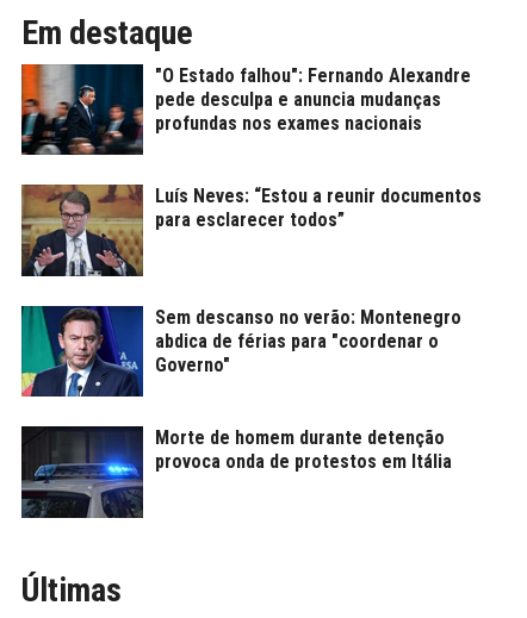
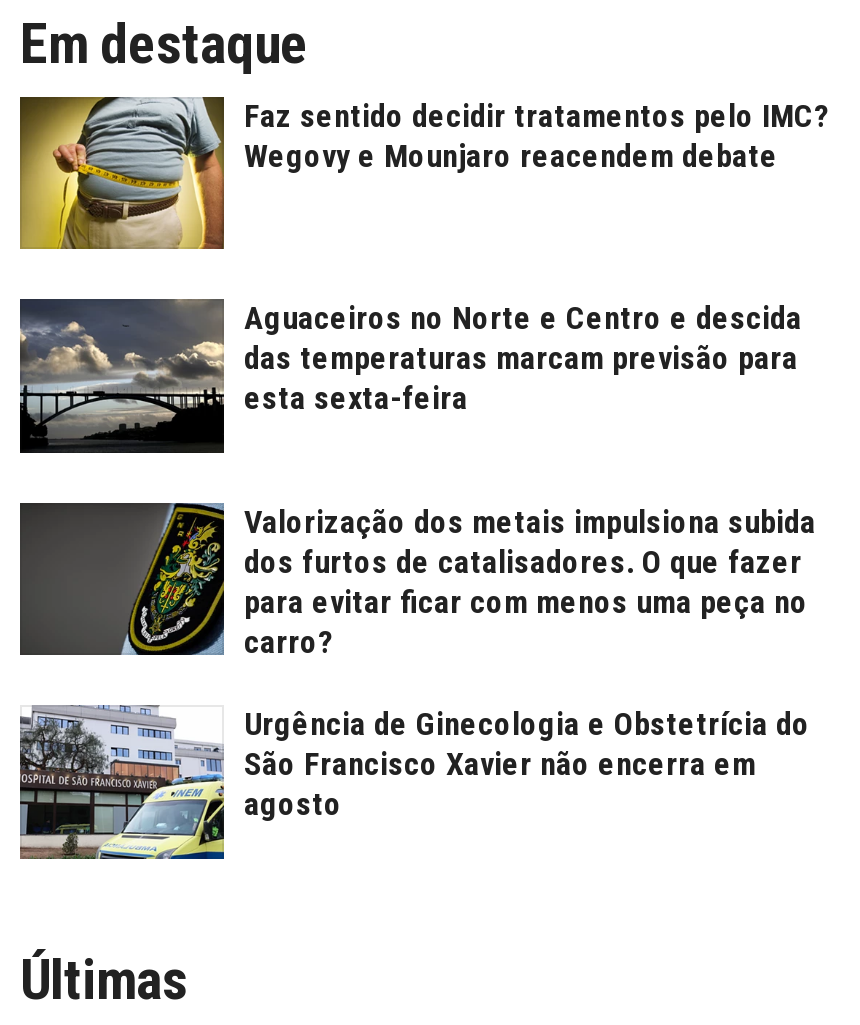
- [image]
- "O Estado falhou": Fernando Alexandre
- pede desculpa e anuncia mudanças
- profundas nos exames nacionais
+ [image]
+ Faz sentido decidir tratamentos pelo IMC?
+ Wegovy e Mounjaro reacendem debate

- [image]
- Luís Neves: “Estou a reunir documentos
- para esclarecer todos”
+ [image]
+ Aguaceiros no Norte e Centro e descida
+ das temperaturas marcam previsão para
+ esta sexta-feira

- [image]
- Sem descanso no verão: Montenegro
- abdica de férias para "coordenar o
- Governo"
+ [image]
+ Valorização dos metais impulsiona subida
+ dos furtos de catalisadores. O que fazer
+ para evitar ficar com menos uma peça no
+ carro?

- [image]
- Morte de homem durante detenção
- provoca onda de protestos em Itália
+ [image]
+ Urgência de Ginecologia e Obstetrícia do
+ São Francisco Xavier não encerra em
+ agosto
